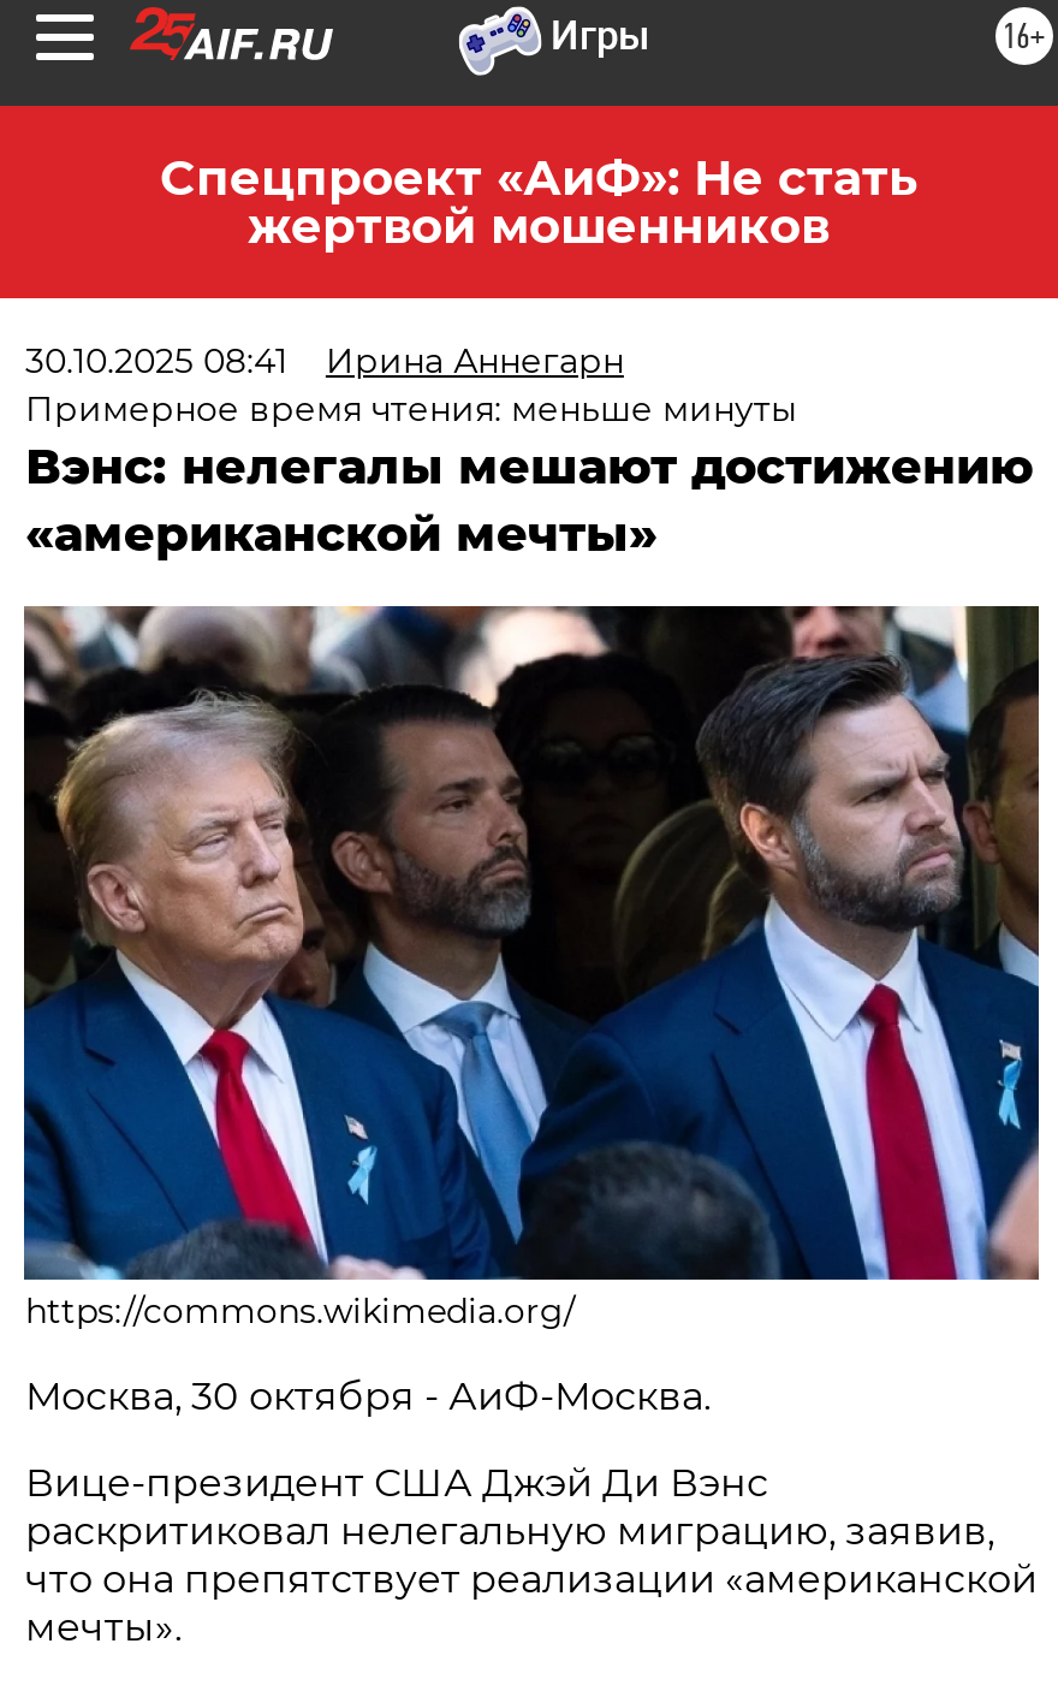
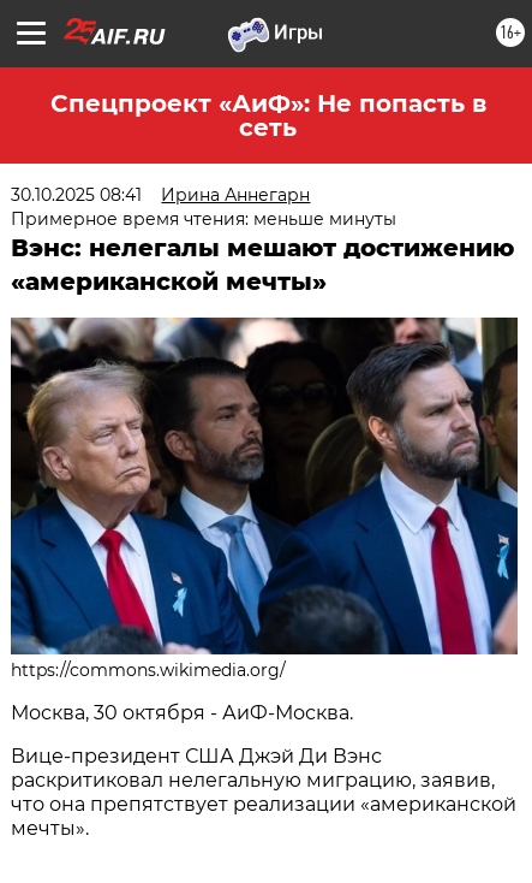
- Спецпроект «АиФ»: Не стать
- жертвой мошенников
+ Спецпроект «АиФ»: Не попасть в
+ сеть
